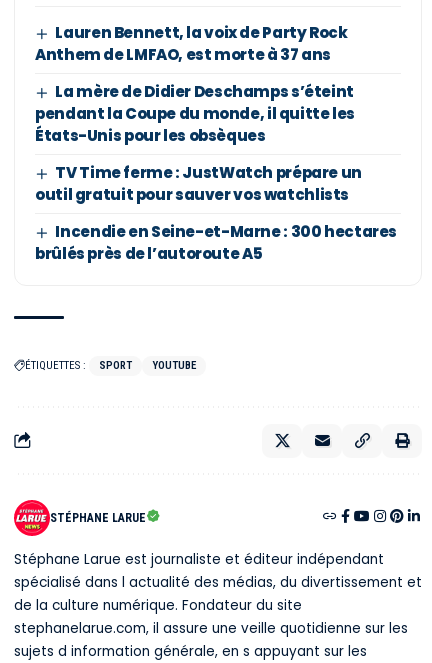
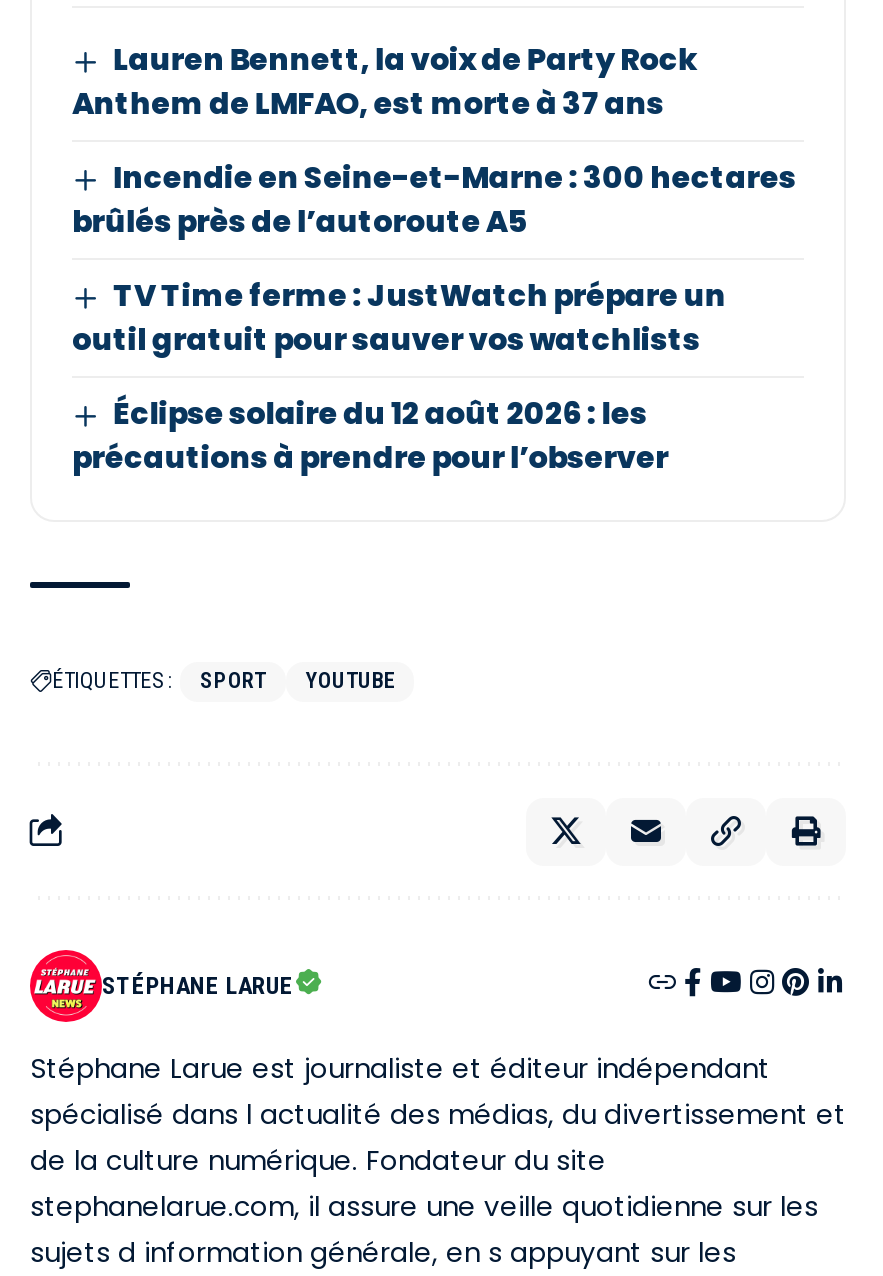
- La mère de Didier Deschamps s’éteint
- pendant la Coupe du monde, il quitte les
- États-Unis pour les obsèques

+ Éclipse solaire du 12 août 2026 : les
+ précautions à prendre pour l’observer

moved up: Incendie en Seine-et-Marne : 300 hectares | brûlés près de l’autoroute A5
